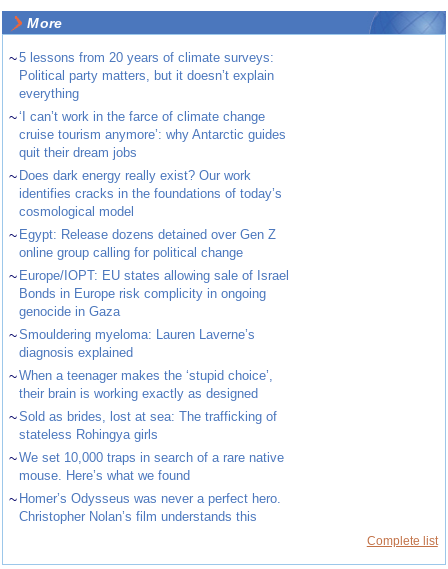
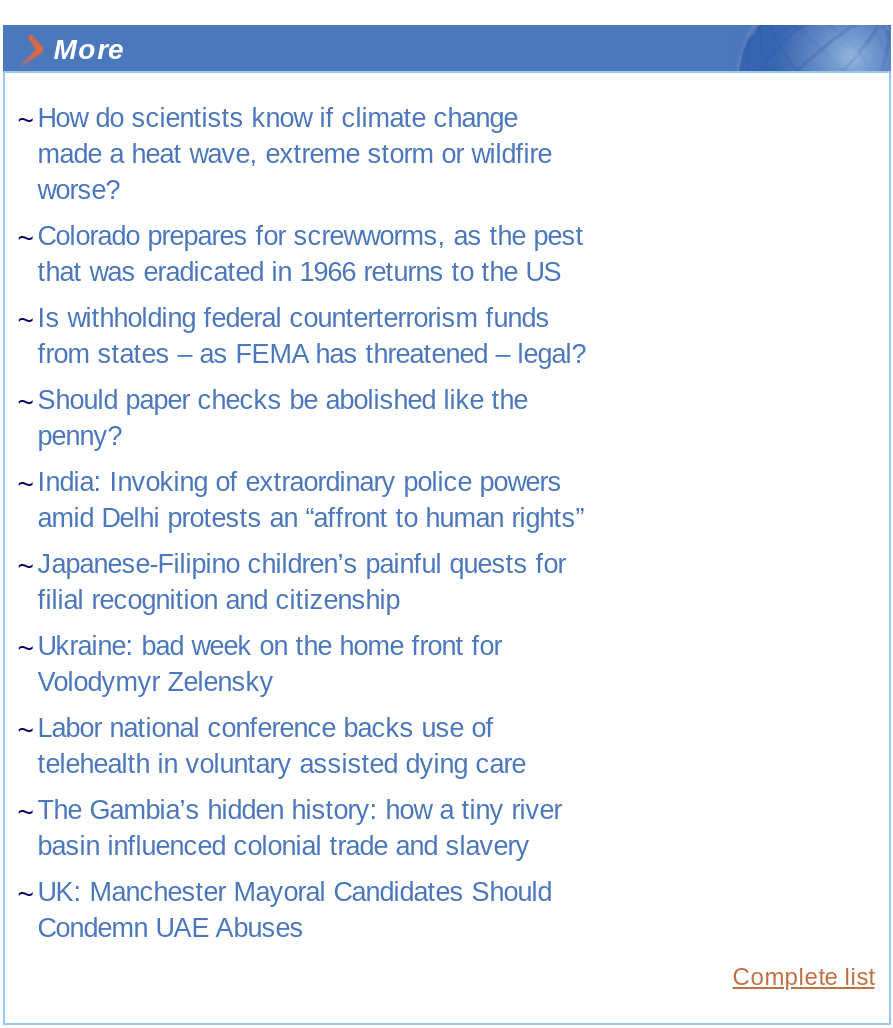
- ~ 5 lessons from 20 years of climate surveys:
- Political party matters, but it doesn’t explain
- everything
+ ~ How do scientists know if climate change
+ made a heat wave, extreme storm or wildfire
+ worse?

- ~ ‘I can’t work in the farce of climate change
- cruise tourism anymore’: why Antarctic guides
- quit their dream jobs
+ ~ Colorado prepares for screwworms, as the pest
+ that was eradicated in 1966 returns to the US

- ~ Does dark energy really exist? Our work
- identifies cracks in the foundations of today’s
- cosmological model
+ ~ Is withholding federal counterterrorism funds
+ from states – as FEMA has threatened – legal?

- ~ Egypt: Release dozens detained over Gen Z
- online group calling for political change
+ ~ Should paper checks be abolished like the
+ penny?

- ~ Europe/IOPT: EU states allowing sale of Israel
- Bonds in Europe risk complicity in ongoing
- genocide in Gaza
+ ~ India: Invoking of extraordinary police powers
+ amid Delhi protests an “affront to human rights”

- ~ Smouldering myeloma: Lauren Laverne’s
- diagnosis explained
+ ~ Japanese-Filipino children’s painful quests for
+ filial recognition and citizenship

- ~ When a teenager makes the ‘stupid choice’,
- their brain is working exactly as designed
+ ~ Ukraine: bad week on the home front for
+ Volodymyr Zelensky

- ~ Sold as brides, lost at sea: The trafficking of
- stateless Rohingya girls
+ ~ Labor national conference backs use of
+ telehealth in voluntary assisted dying care

- ~ We set 10,000 traps in search of a rare native
- mouse. Here’s what we found
+ ~ The Gambia’s hidden history: how a tiny river
+ basin influenced colonial trade and slavery

- ~ Homer’s Odysseus was never a perfect hero.
- Christopher Nolan’s film understands this
+ ~ UK: Manchester Mayoral Candidates Should
+ Condemn UAE Abuses
